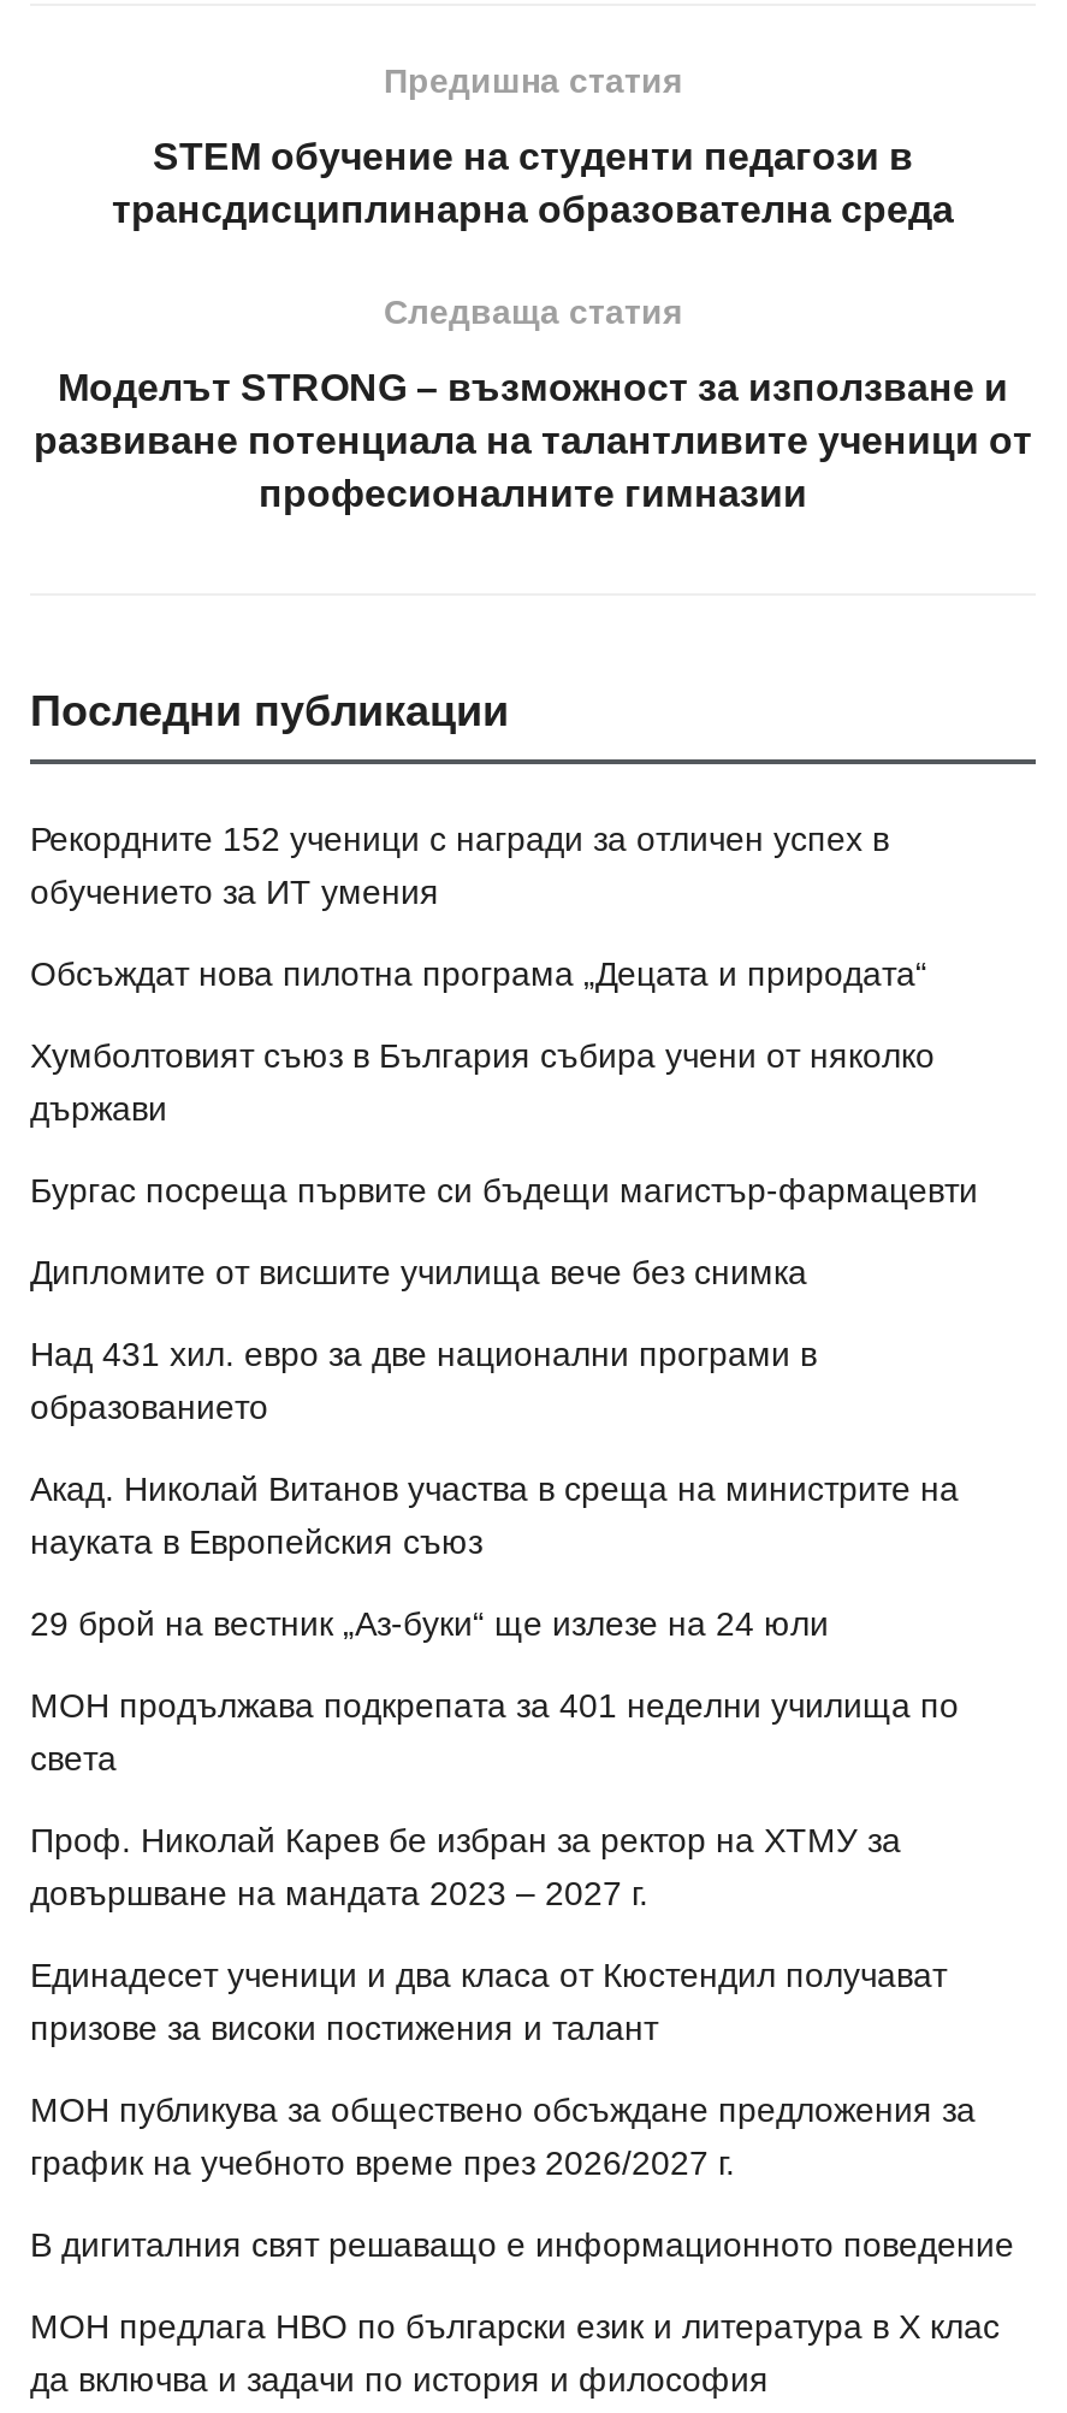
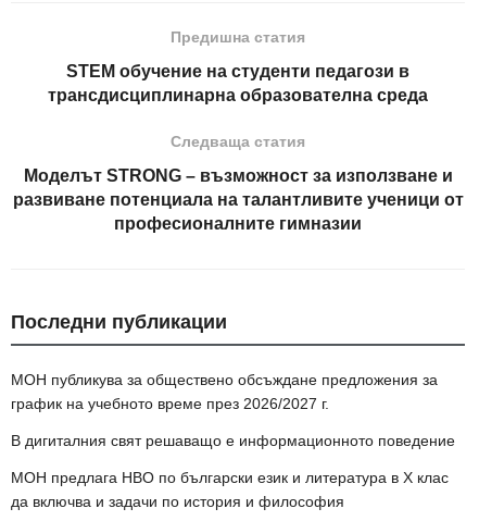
- Рекордните 152 ученици с награди за отличен успех в
- обучението за ИТ умения
- Обсъждат нова пилотна програма „Децата и природата“
- Хумболтовият съюз в България събира учени от няколко
- държави
- Бургас посреща първите си бъдещи магистър-фармацевти
- Дипломите от висшите училища вече без снимка
- Над 431 хил. евро за две национални програми в
- образованието
- Акад. Николай Витанов участва в среща на министрите на
- науката в Европейския съюз
- 29 брой на вестник „Аз-буки“ ще излезе на 24 юли
- МОН продължава подкрепата за 401 неделни училища по
- света
- Проф. Николай Карев бе избран за ректор на ХТМУ за
- довършване на мандата 2023 – 2027 г.
- Единадесет ученици и два класа от Кюстендил получават
- призове за високи постижения и талант
